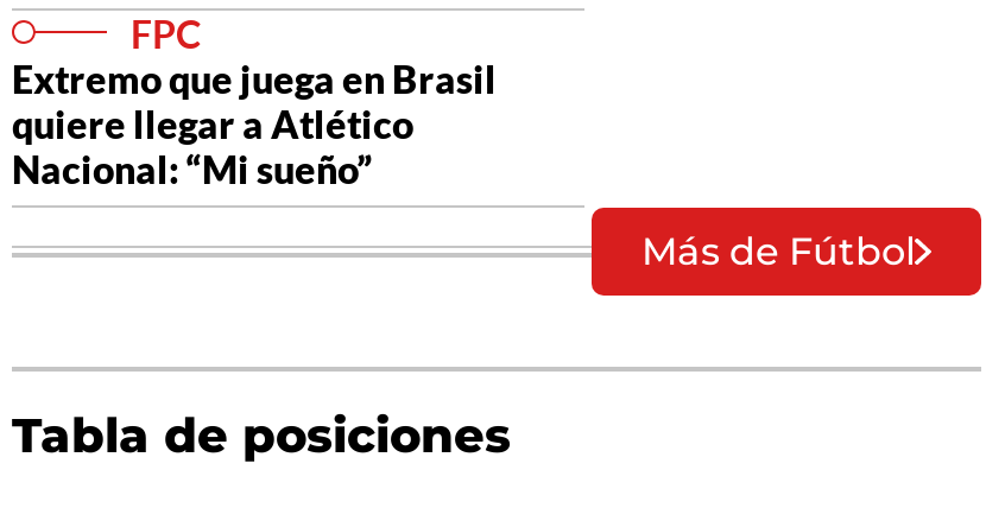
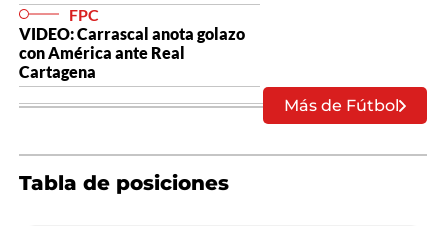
- Extremo que juega en Brasil
- quiere llegar a Atlético
- Nacional: “Mi sueño”
+ VIDEO: Carrascal anota golazo
+ con América ante Real
+ Cartagena
